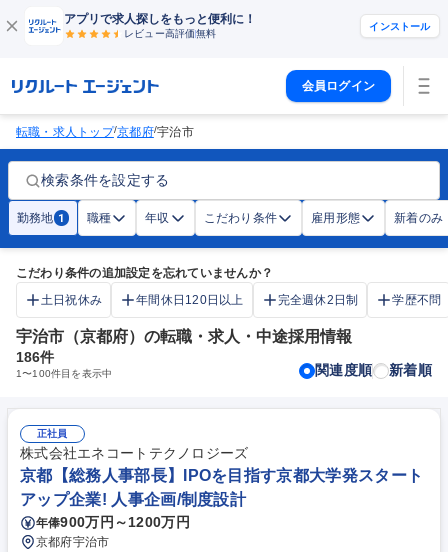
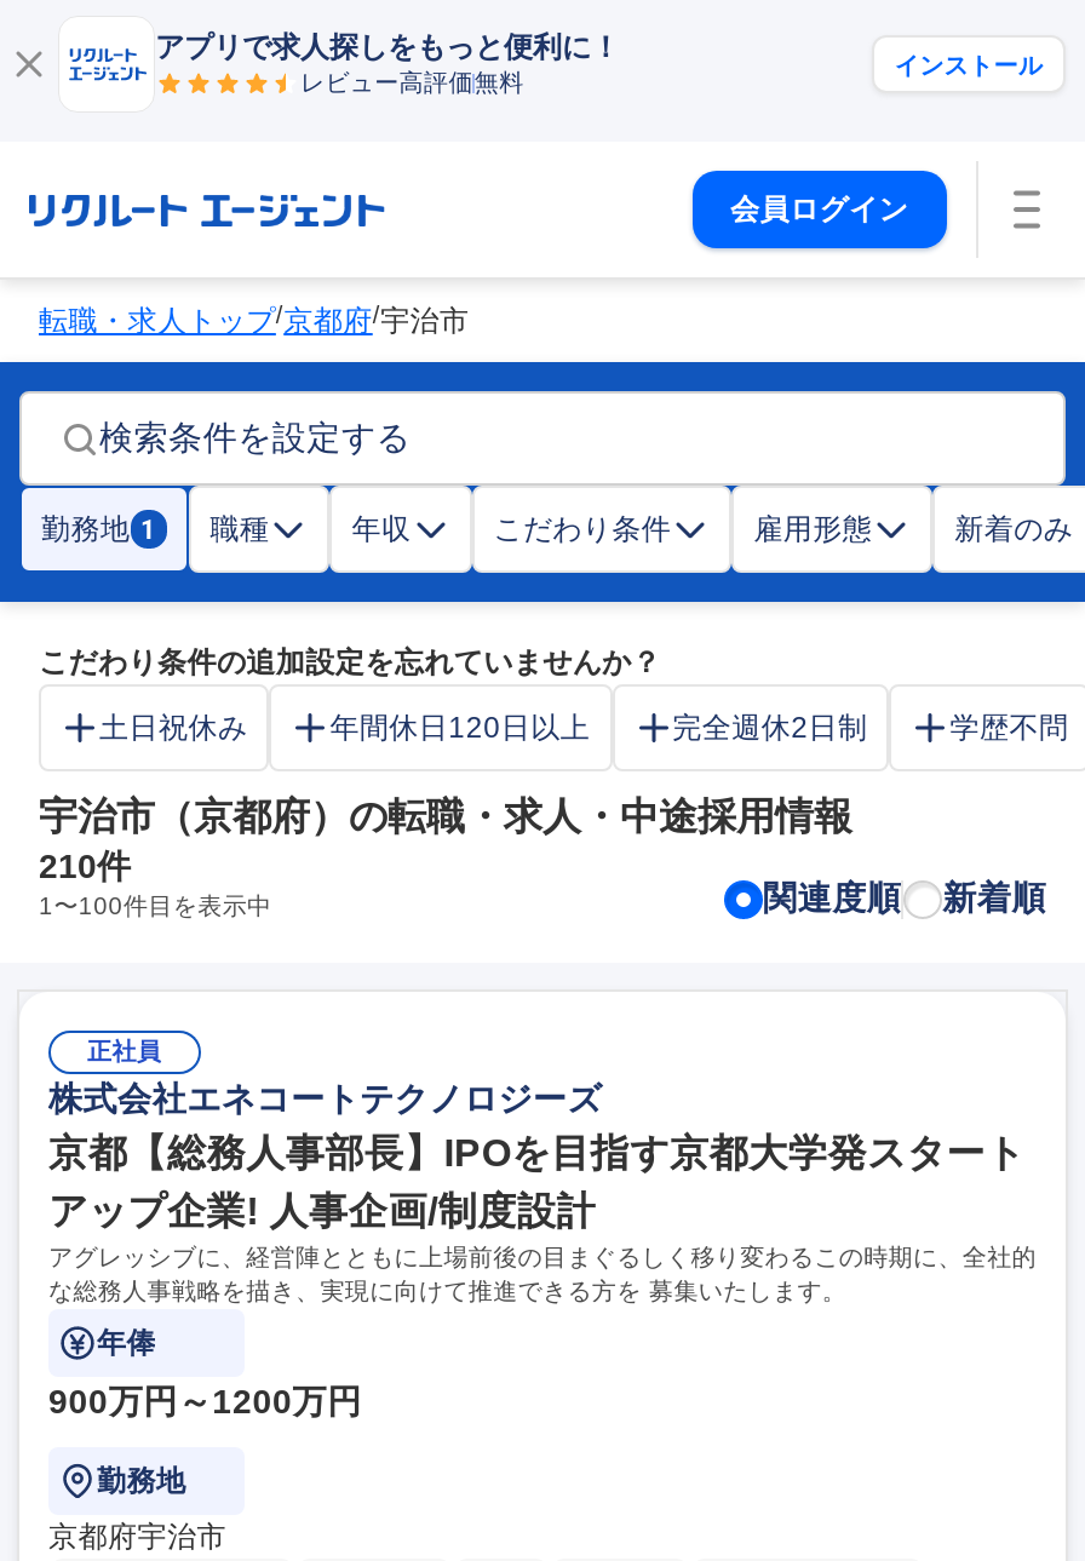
- 186件
+ 210件

- 年俸900万円～1200万円
+ アグレッシブに、経営陣とともに上場前後の目まぐるしく移り変わるこの時期に、全社的
+ な総務人事戦略を描き、実現に向けて推進できる方を 募集いたします。
+ 年俸
+ 900万円～1200万円
+ 勤務地
